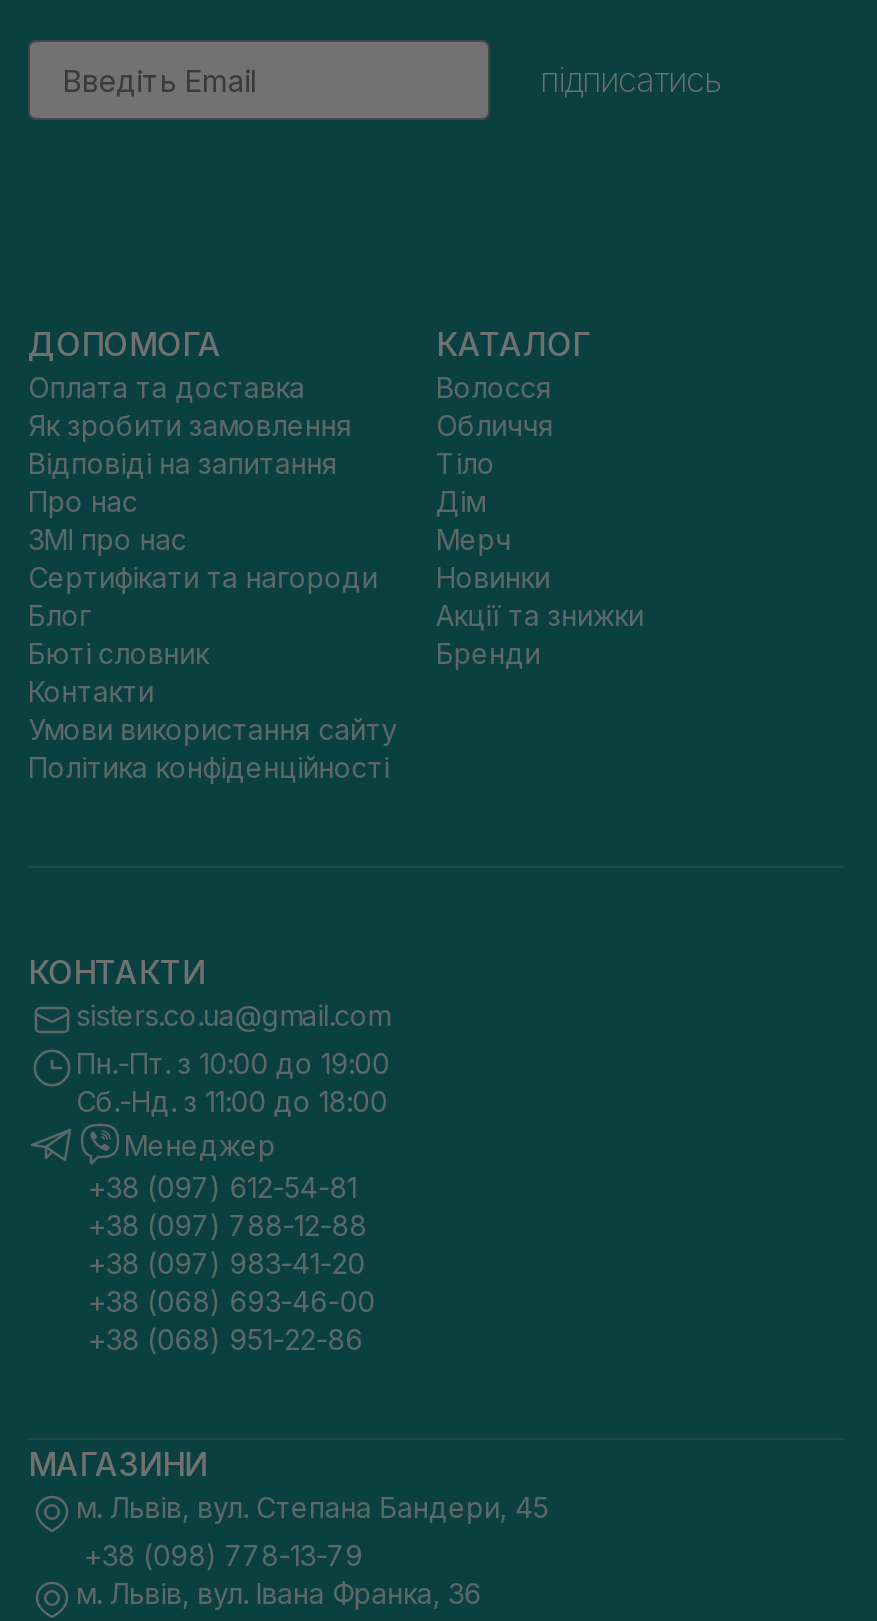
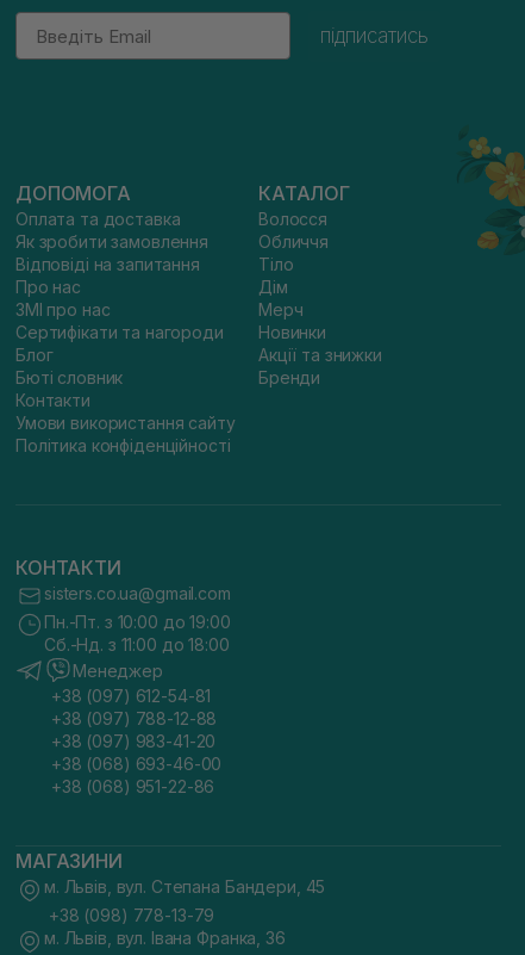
+ [image]
